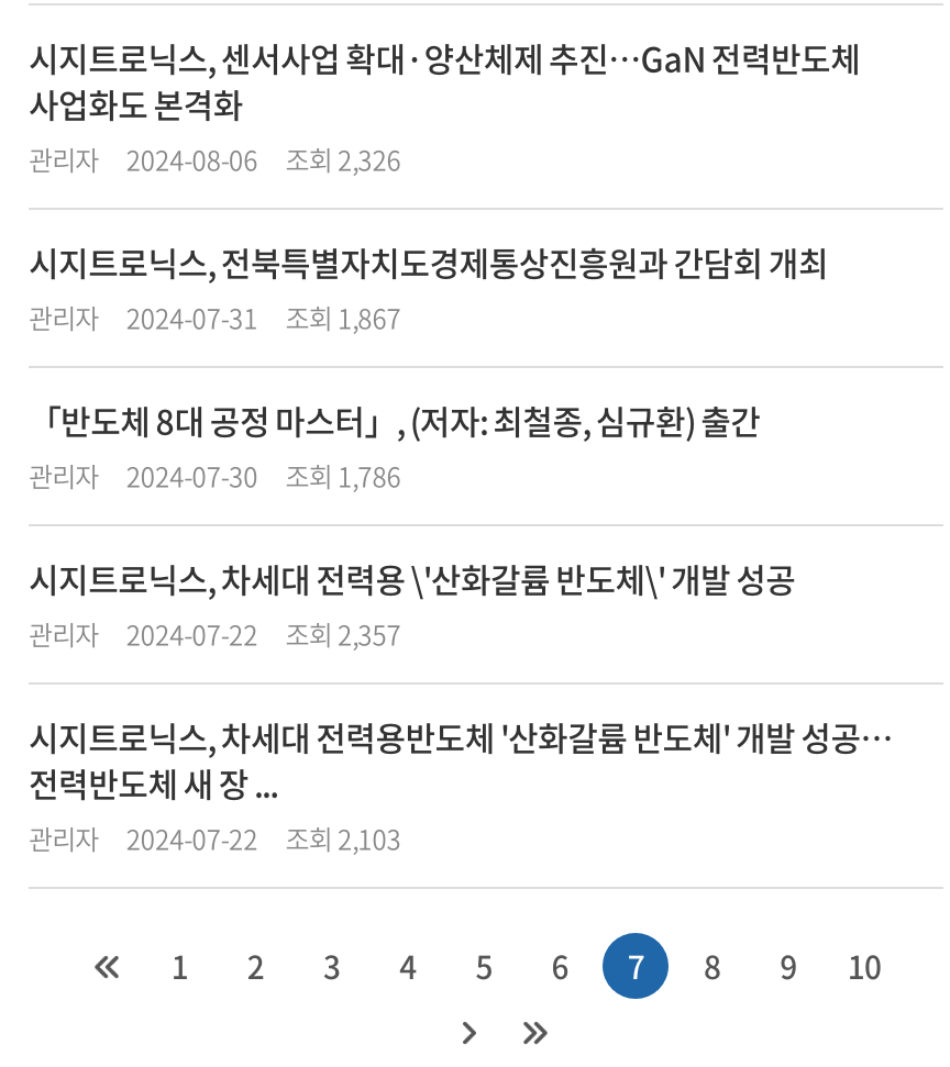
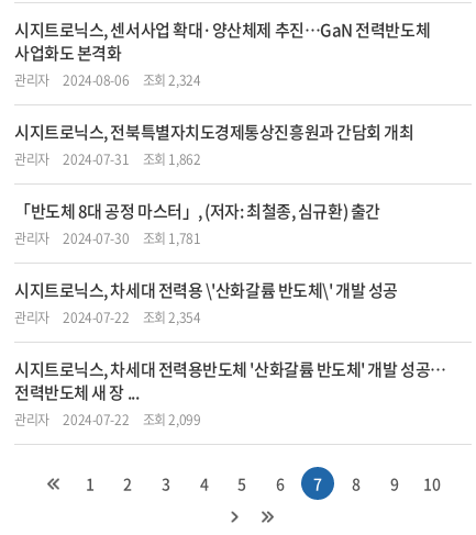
- 관리자 2024-08-06 조회 2,326
+ 관리자 2024-08-06 조회 2,324

- 관리자 2024-07-31 조회 1,867
+ 관리자 2024-07-31 조회 1,862

- 관리자 2024-07-30 조회 1,786
+ 관리자 2024-07-30 조회 1,781

- 관리자 2024-07-22 조회 2,357
+ 관리자 2024-07-22 조회 2,354

- 관리자 2024-07-22 조회 2,103
+ 관리자 2024-07-22 조회 2,099
